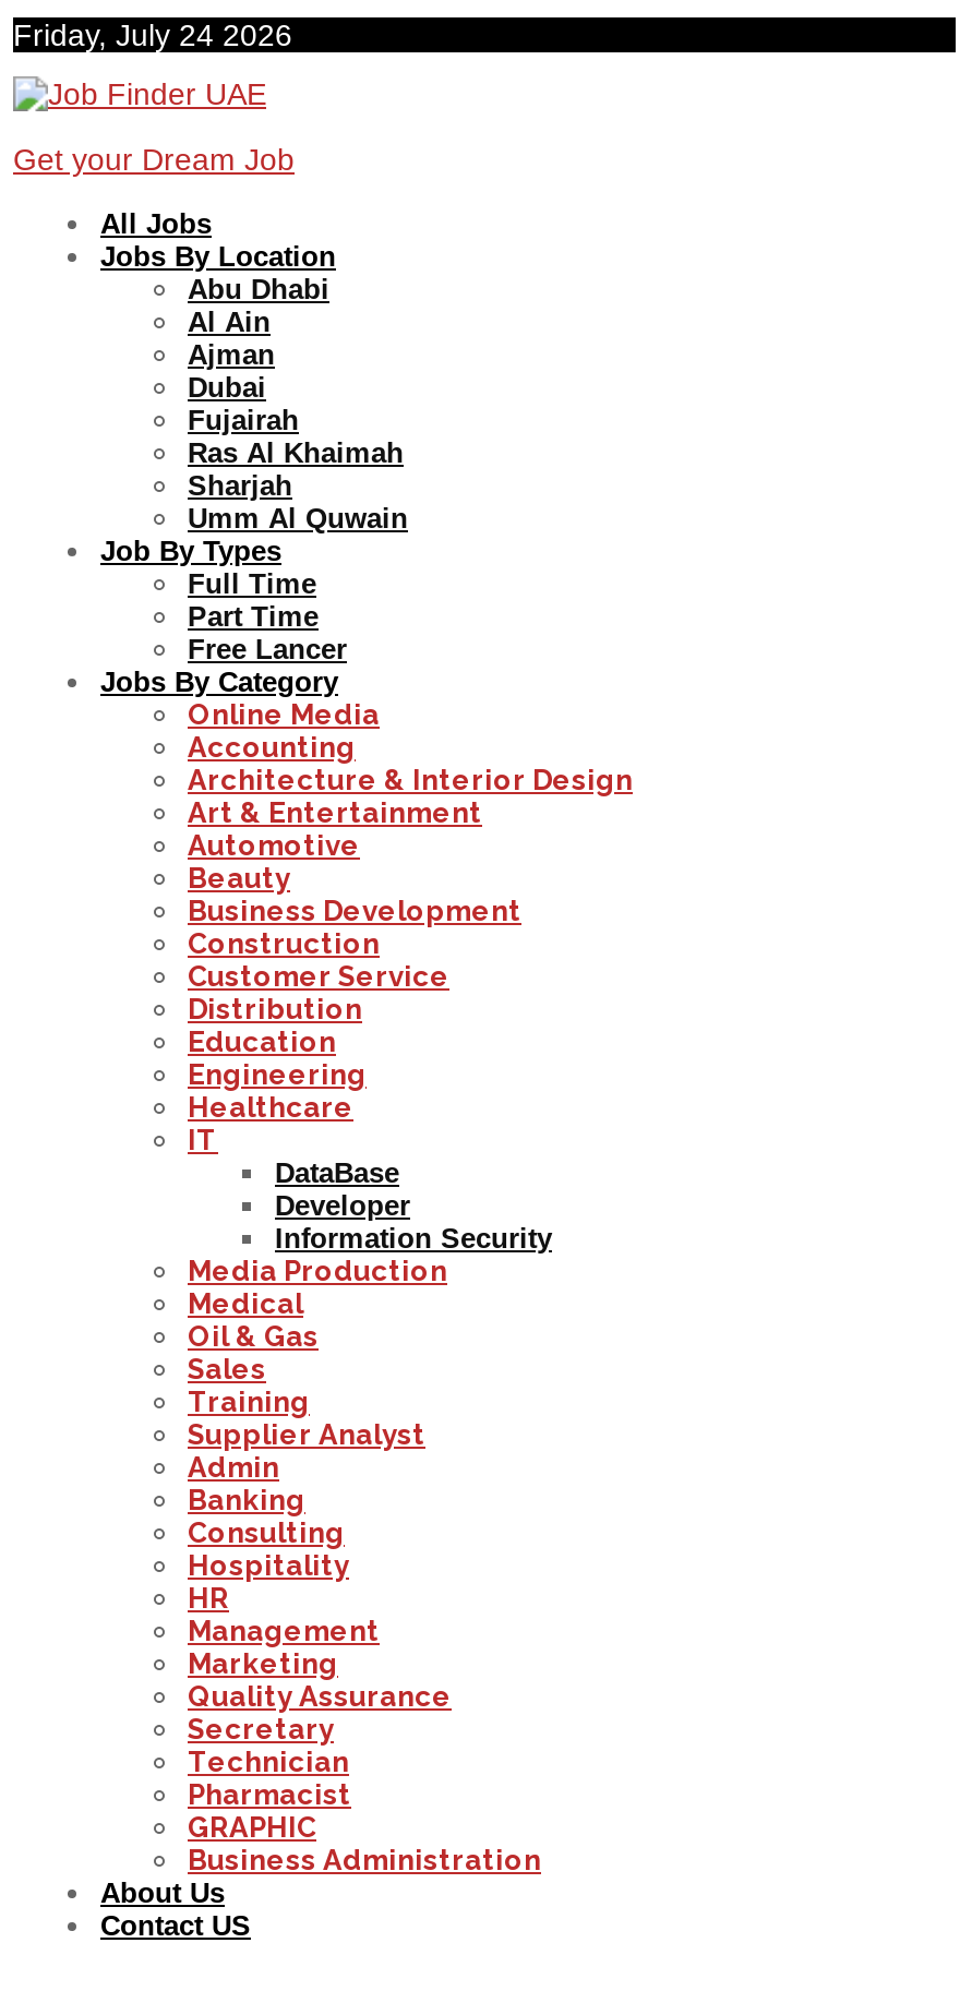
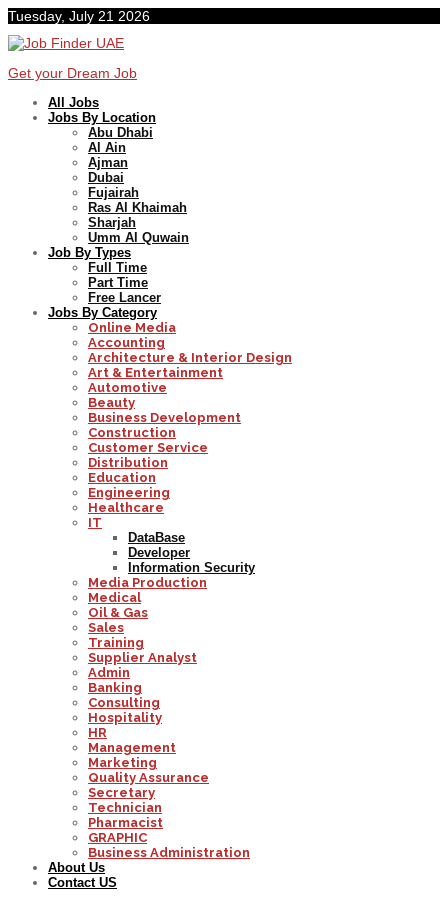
- Friday, July 24 2026
+ Tuesday, July 21 2026
